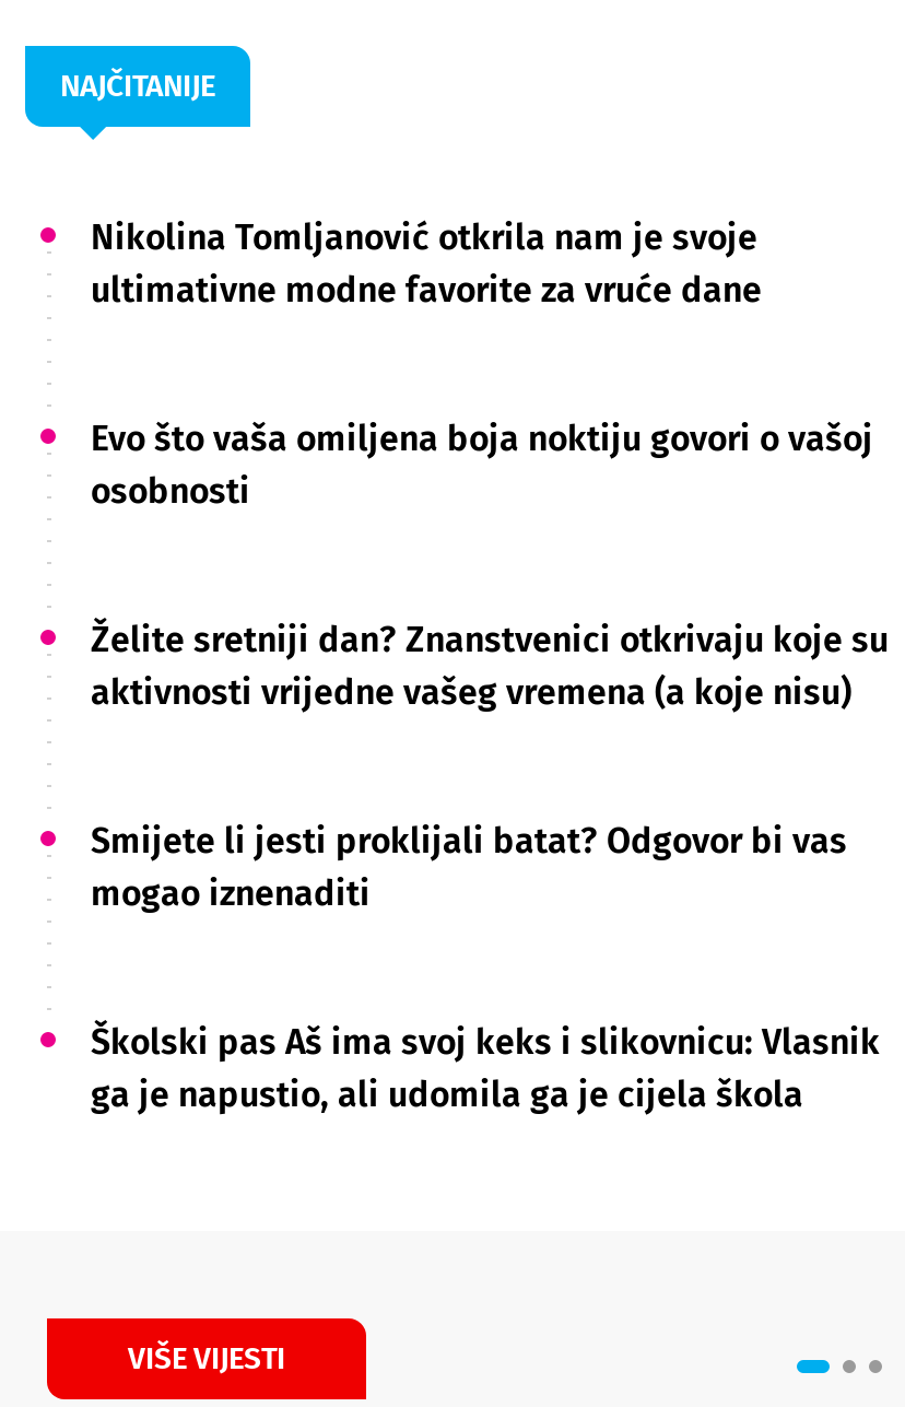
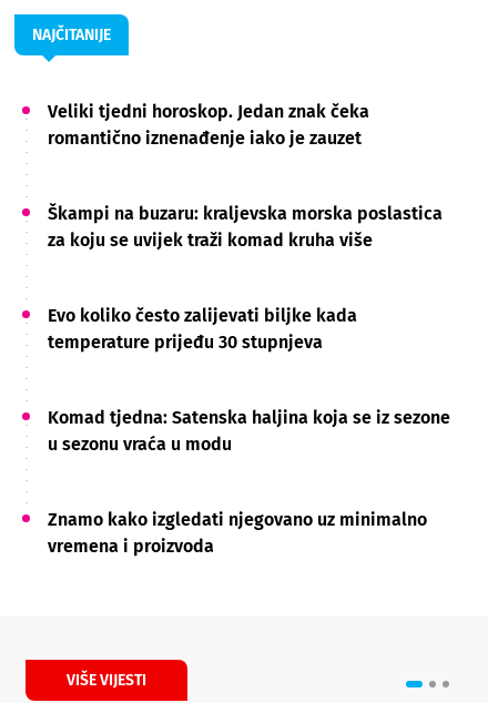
- Nikolina Tomljanović otkrila nam je svoje
- ultimativne modne favorite za vruće dane
+ Veliki tjedni horoskop. Jedan znak čeka
+ romantično iznenađenje iako je zauzet

- Evo što vaša omiljena boja noktiju govori o vašoj
- osobnosti
+ Škampi na buzaru: kraljevska morska poslastica
+ za koju se uvijek traži komad kruha više

- Želite sretniji dan? Znanstvenici otkrivaju koje su
- aktivnosti vrijedne vašeg vremena (a koje nisu)
+ Evo koliko često zalijevati biljke kada
+ temperature prijeđu 30 stupnjeva

- Smijete li jesti proklijali batat? Odgovor bi vas
- mogao iznenaditi
+ Komad tjedna: Satenska haljina koja se iz sezone
+ u sezonu vraća u modu

- Školski pas Aš ima svoj keks i slikovnicu: Vlasnik
- ga je napustio, ali udomila ga je cijela škola
+ Znamo kako izgledati njegovano uz minimalno
+ vremena i proizvoda
